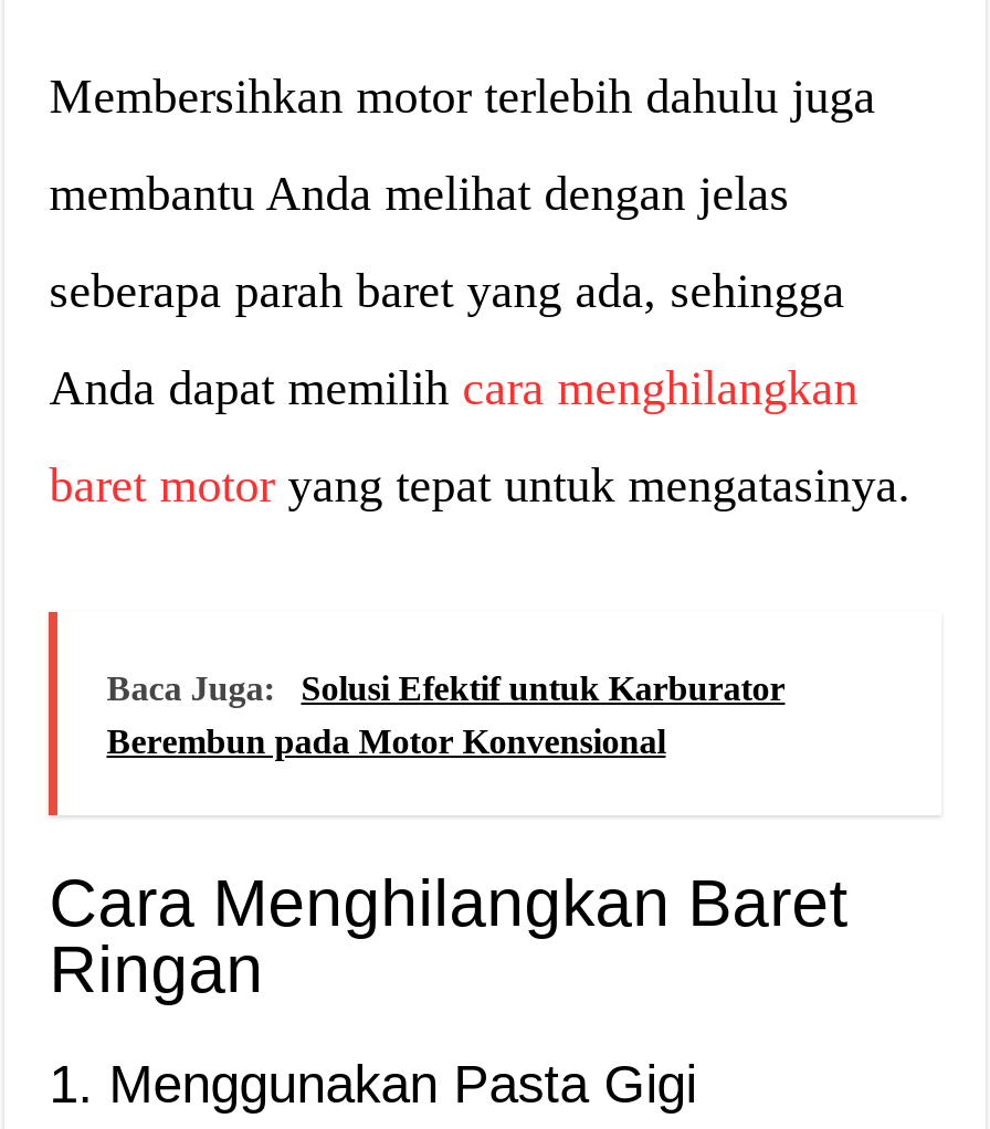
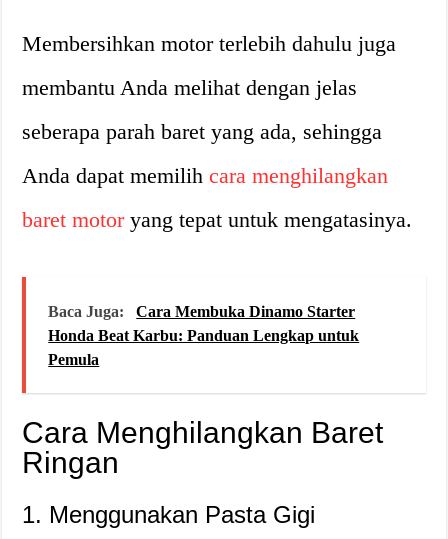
- Solusi Efektif untuk Karburator
- Berembun pada Motor Konvensional
+ Cara Membuka Dinamo Starter
+ Honda Beat Karbu: Panduan Lengkap untuk
+ Pemula
